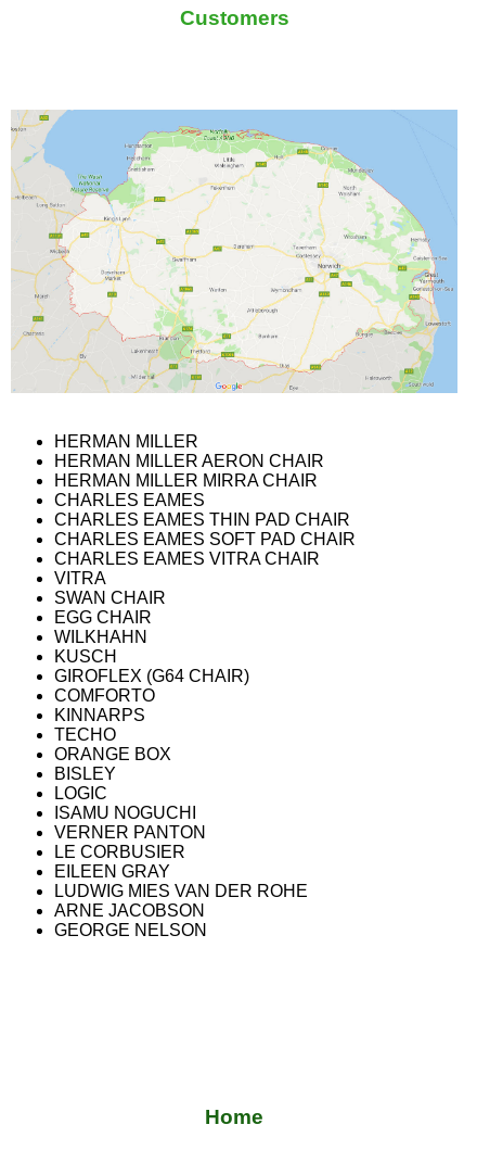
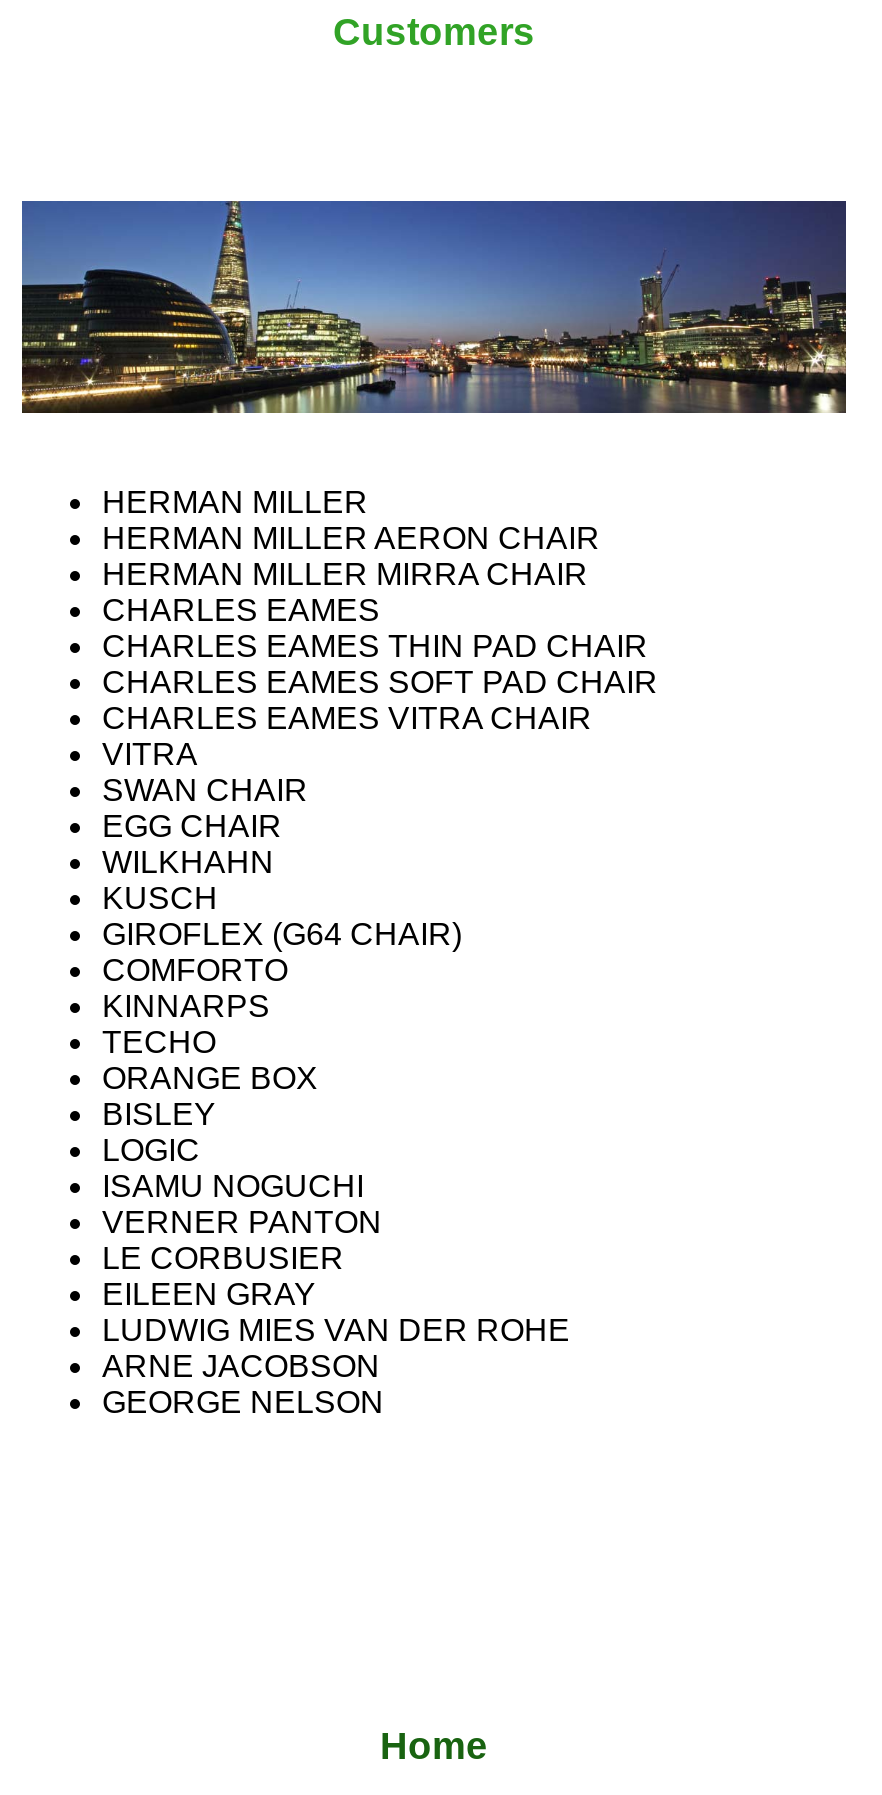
- [image]
+ [image]
